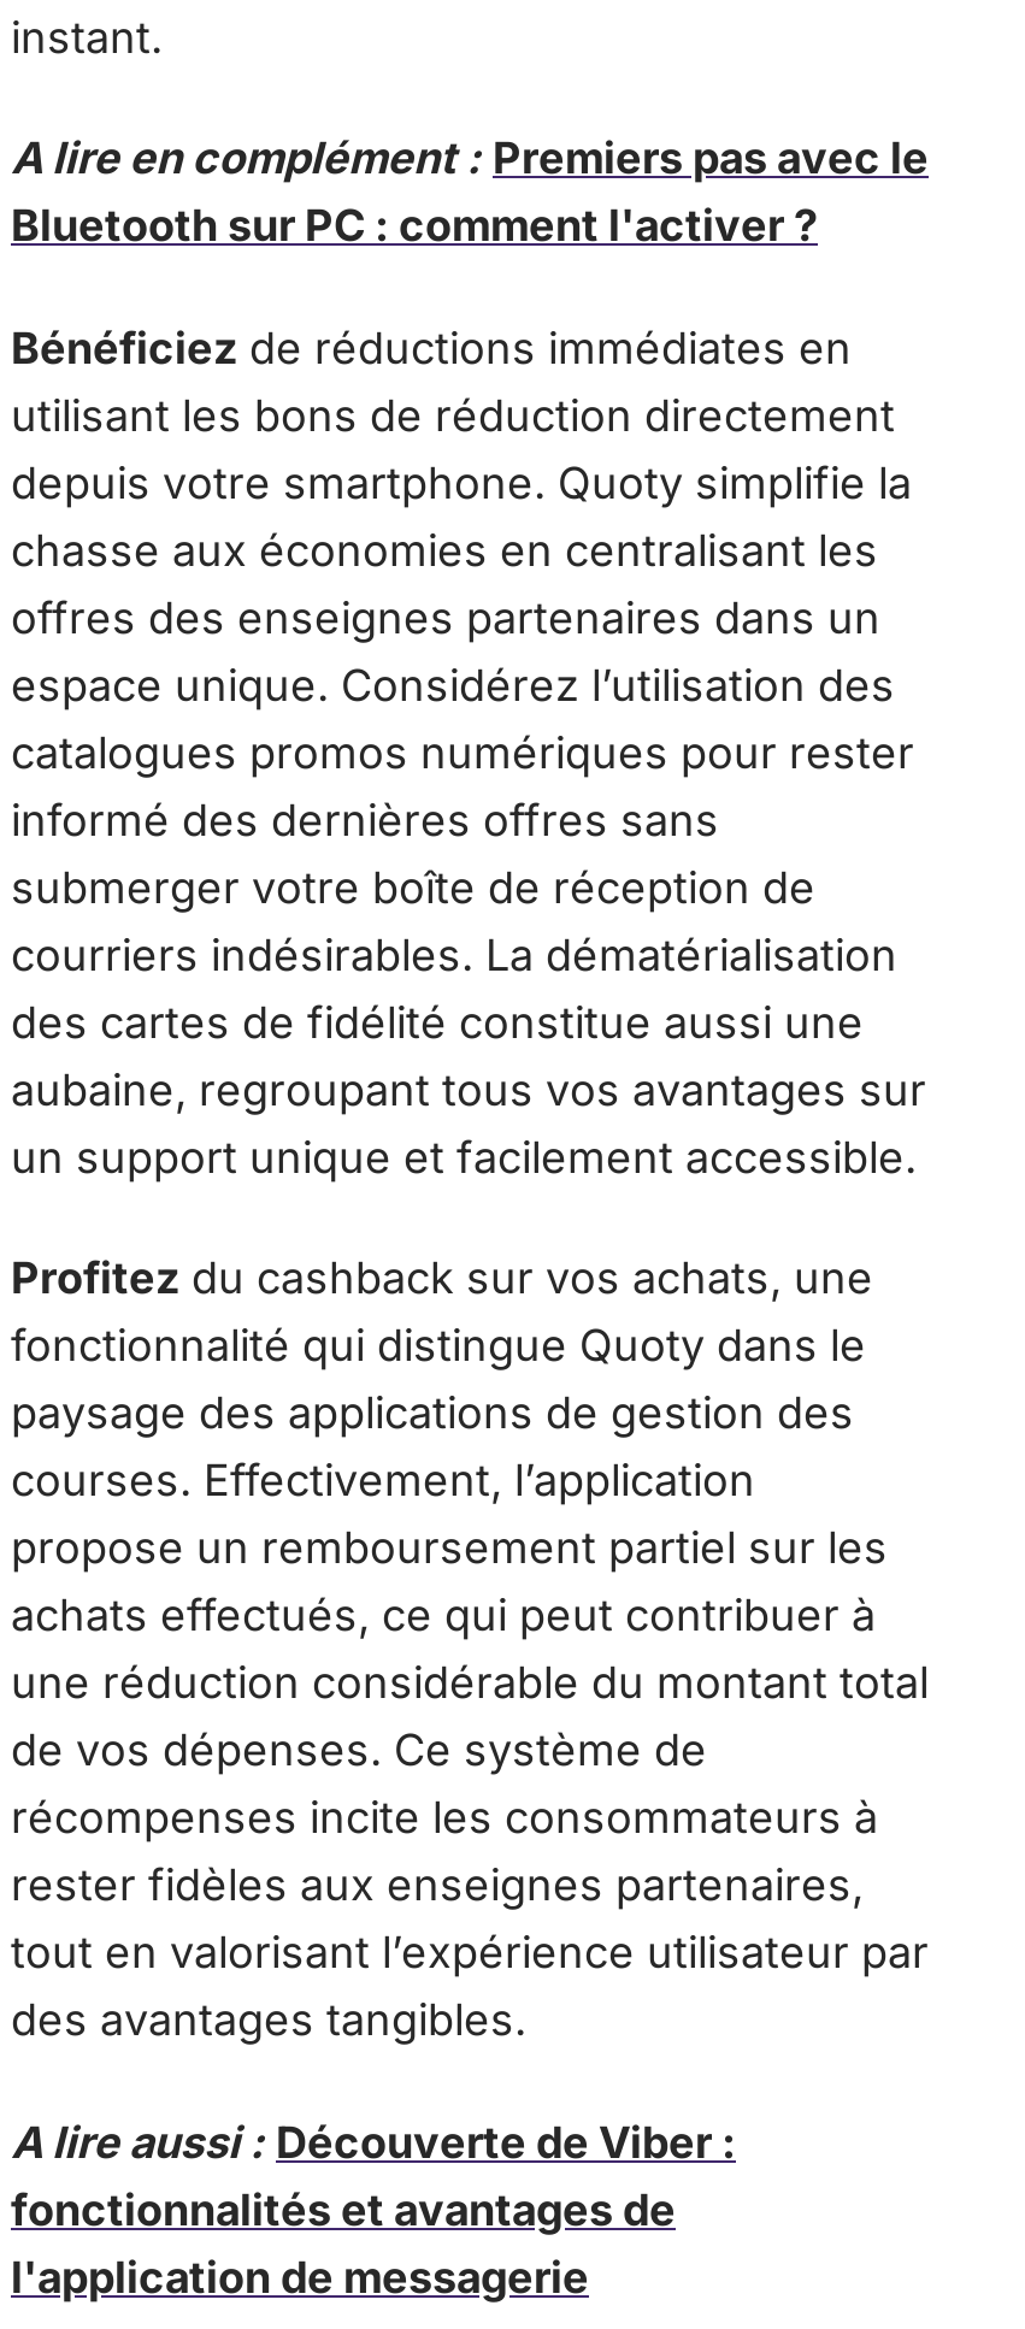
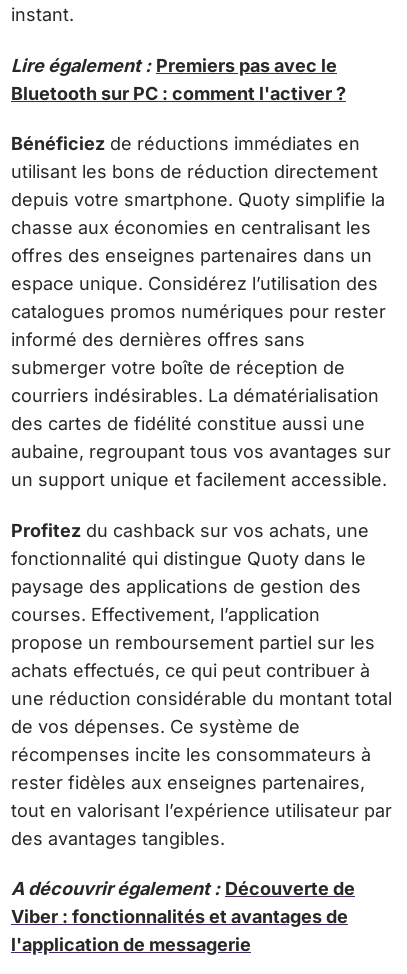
- A lire en complément : Premiers pas avec le
+ Lire également : Premiers pas avec le

- A lire aussi : Découverte de Viber :
- fonctionnalités et avantages de
+ A découvrir également : Découverte de
+ Viber : fonctionnalités et avantages de
